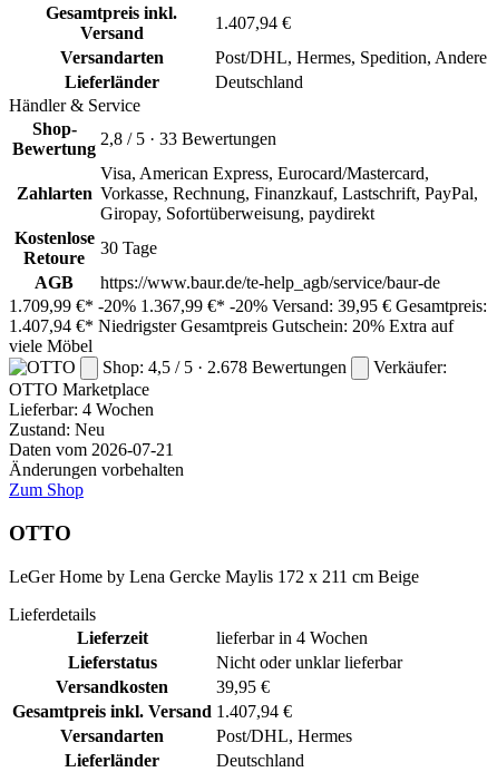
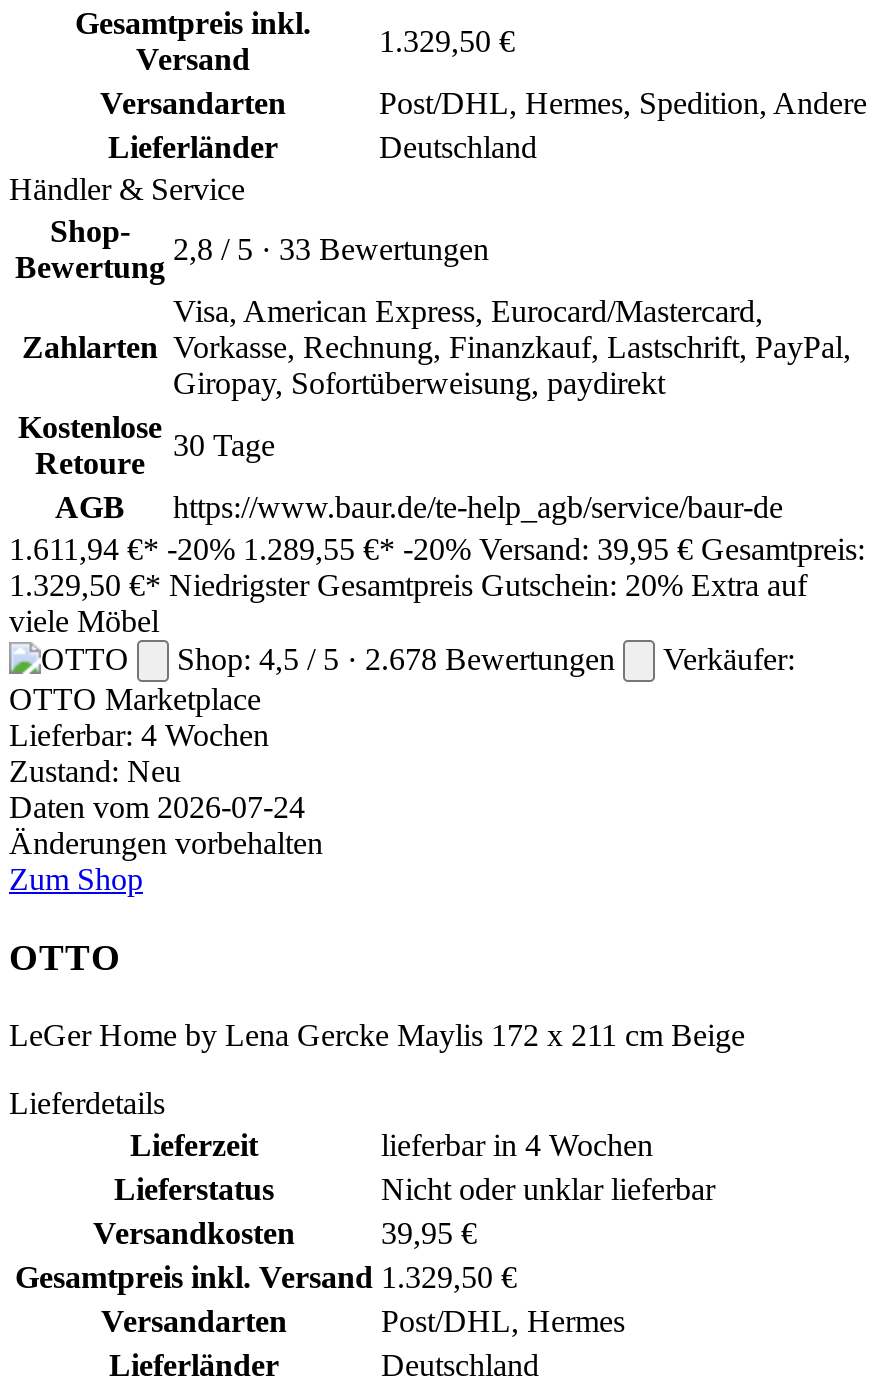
- 1.407,94 €
+ 1.329,50 €

- 1.709,99 €* -20% 1.367,99 €* -20% Versand: 39,95 € Gesamtpreis:
+ 1.611,94 €* -20% 1.289,55 €* -20% Versand: 39,95 € Gesamtpreis:

- 1.407,94 €* Niedrigster Gesamtpreis Gutschein: 20% Extra auf
+ 1.329,50 €* Niedrigster Gesamtpreis Gutschein: 20% Extra auf

- Daten vom 2026-07-21
+ Daten vom 2026-07-24

- Gesamtpreis inkl. Versand 1.407,94 €
+ Gesamtpreis inkl. Versand 1.329,50 €
